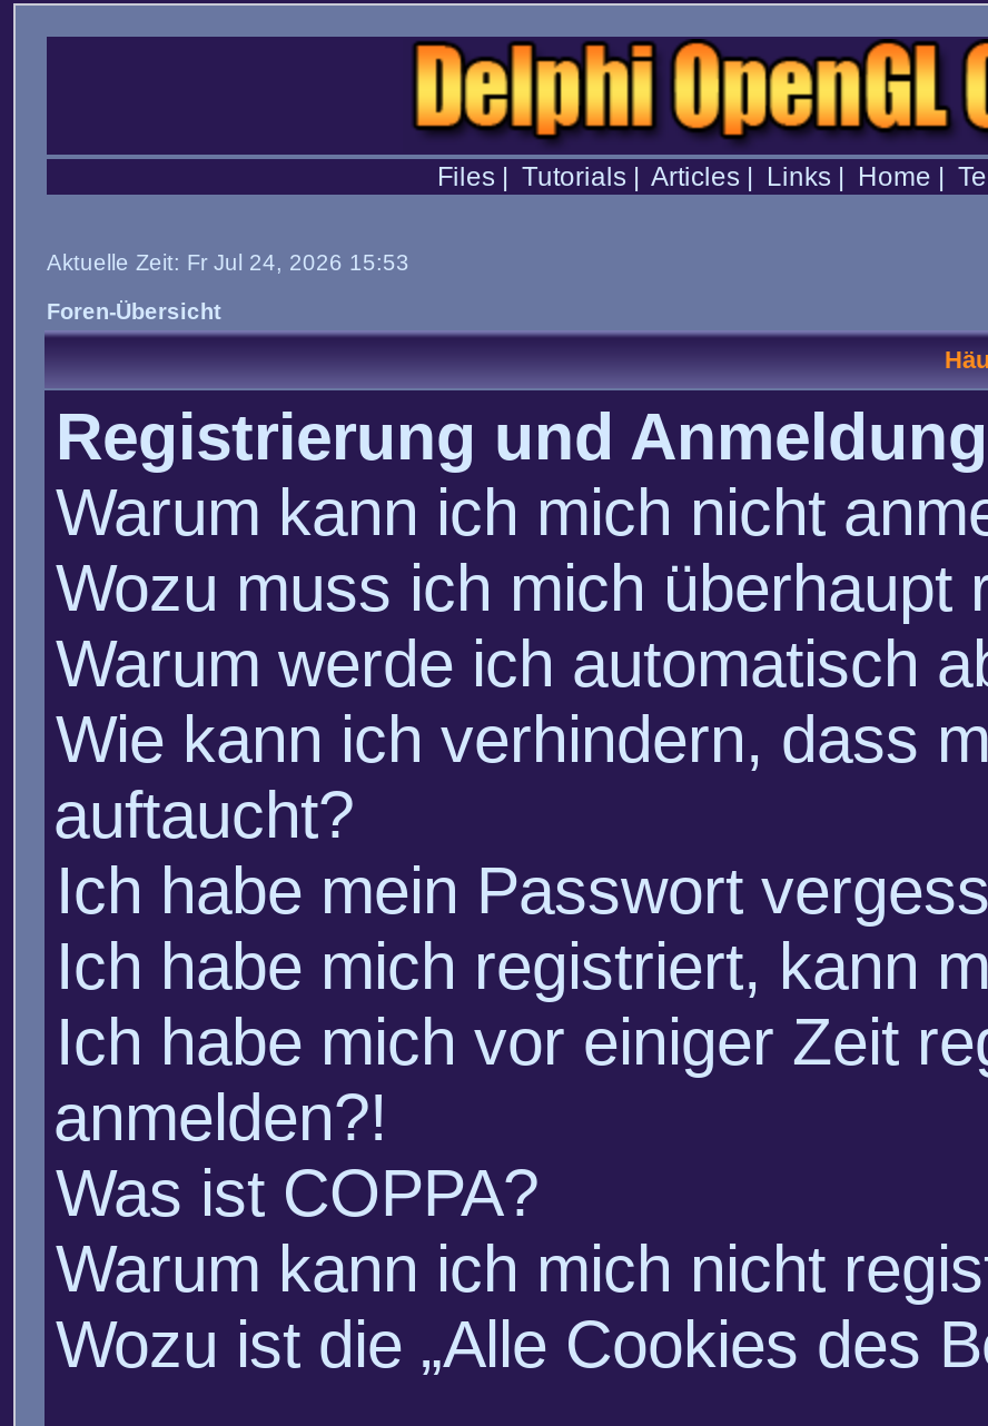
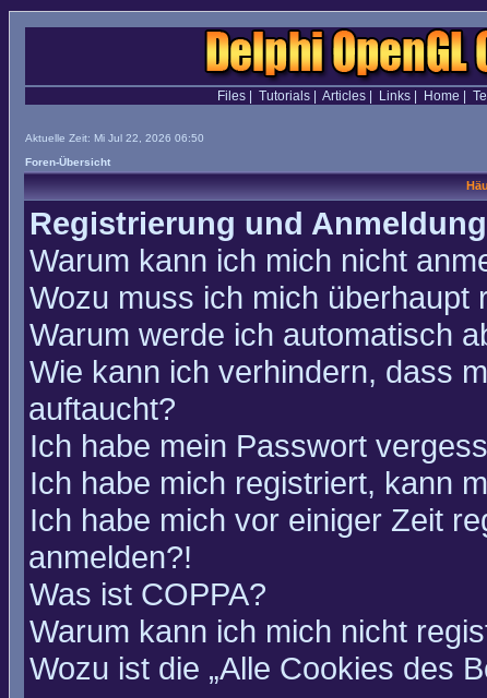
- Aktuelle Zeit: Fr Jul 24, 2026 15:53
+ Aktuelle Zeit: Mi Jul 22, 2026 06:50
